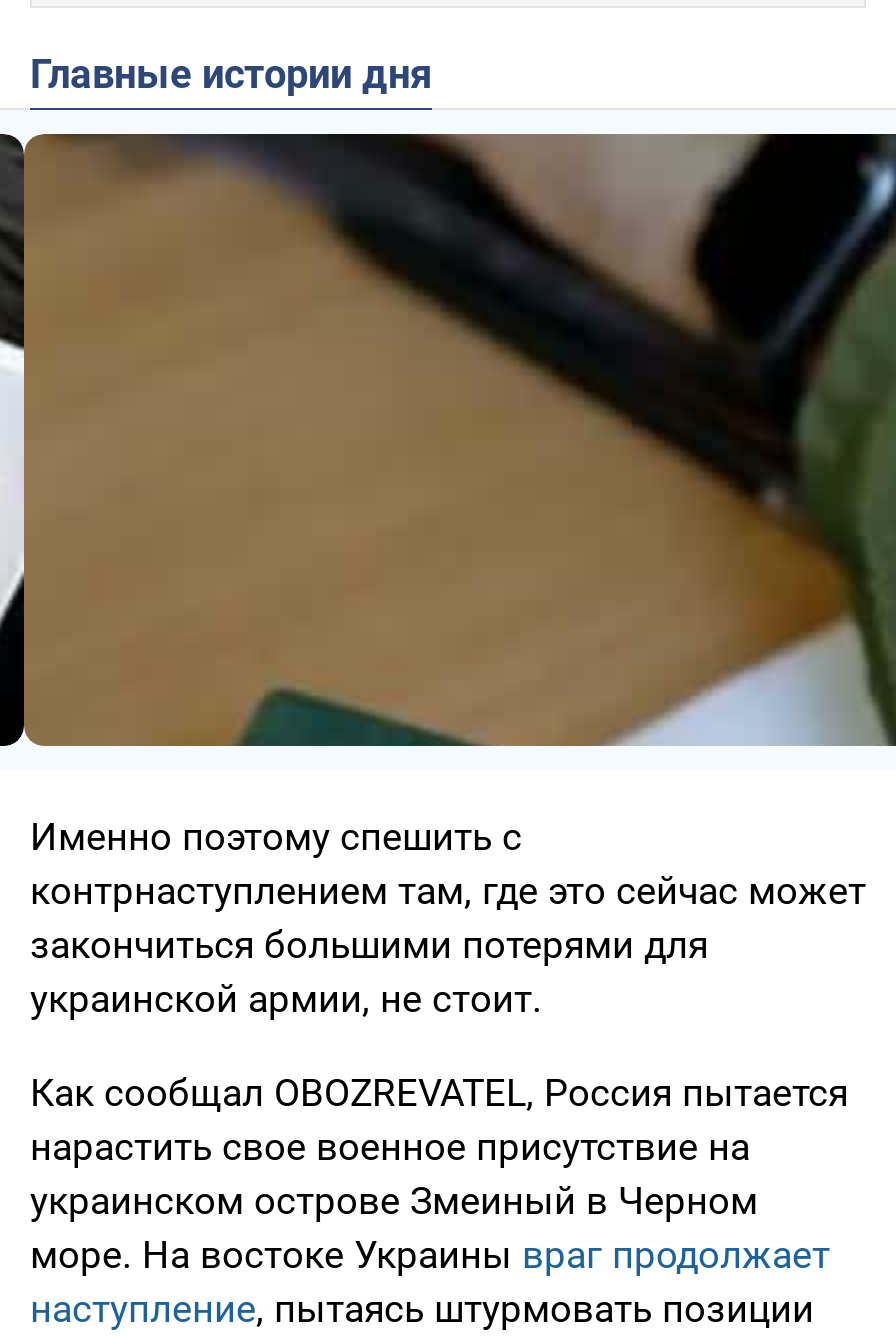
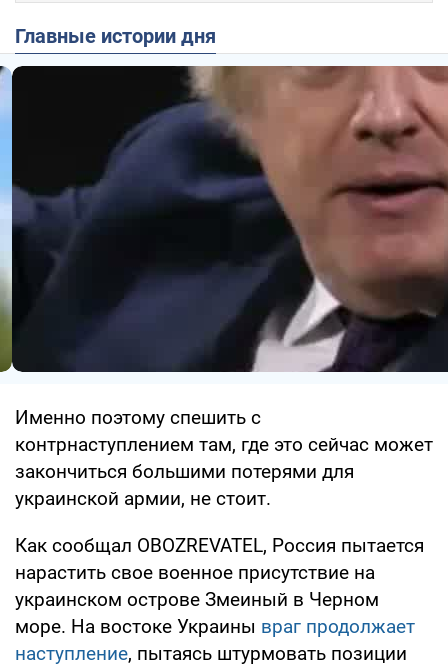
- [image]
+ [image]
